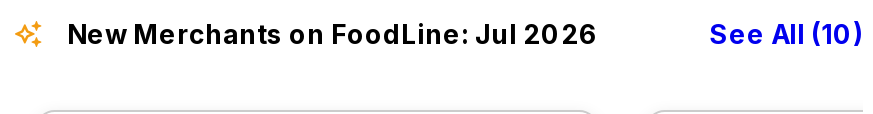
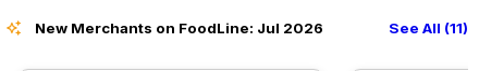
- See All (10)
+ See All (11)
